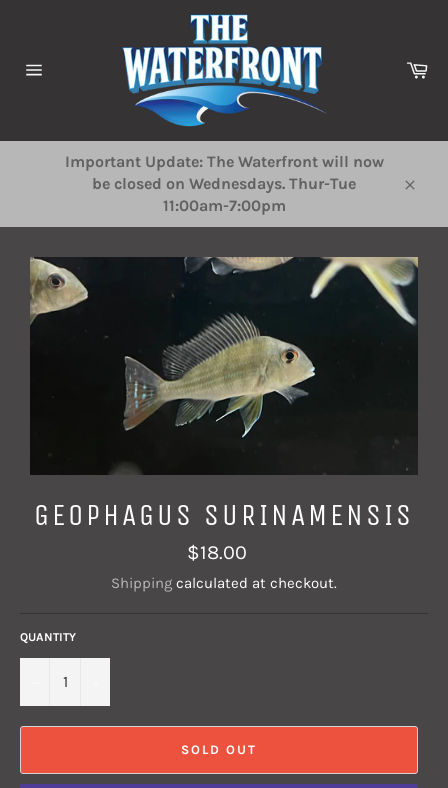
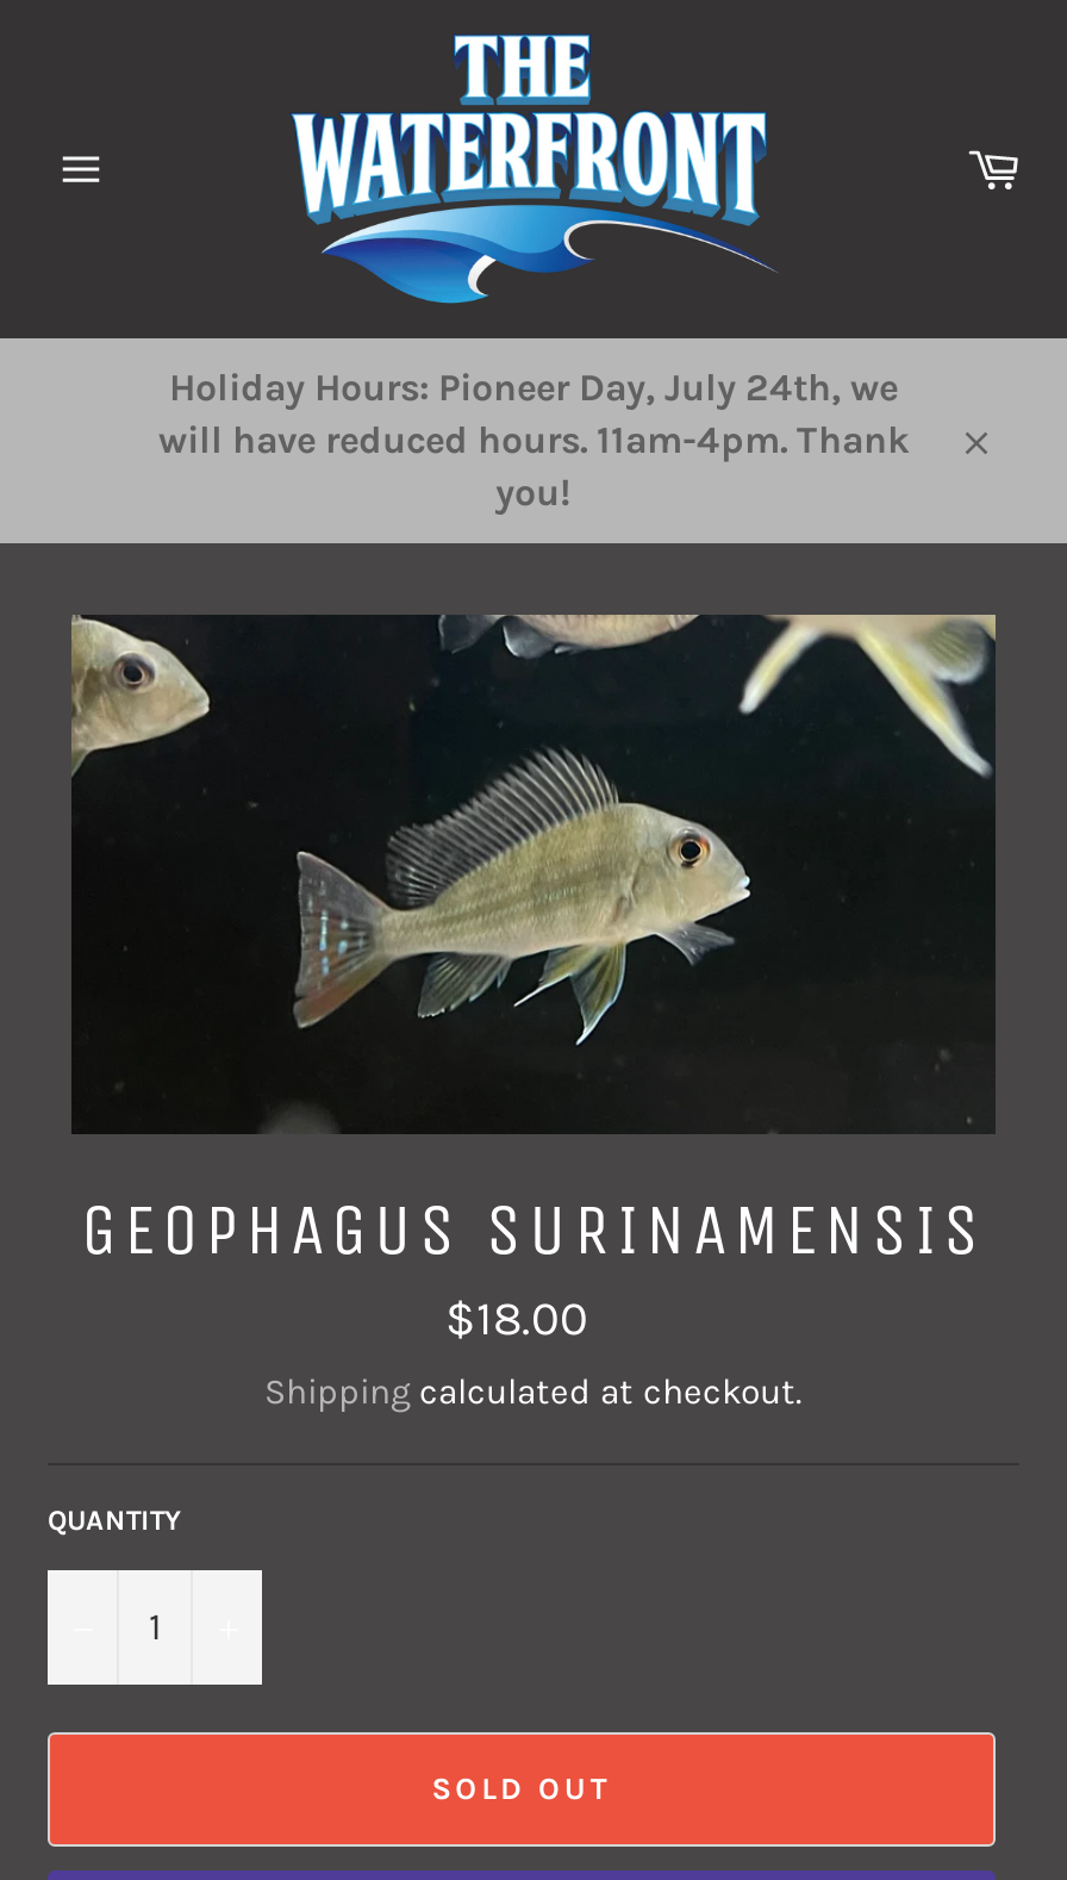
- Important Update: The Waterfront will now
- be closed on Wednesdays. Thur-Tue
- 11:00am-7:00pm
+ Holiday Hours: Pioneer Day, July 24th, we
+ will have reduced hours. 11am-4pm. Thank
+ you!
